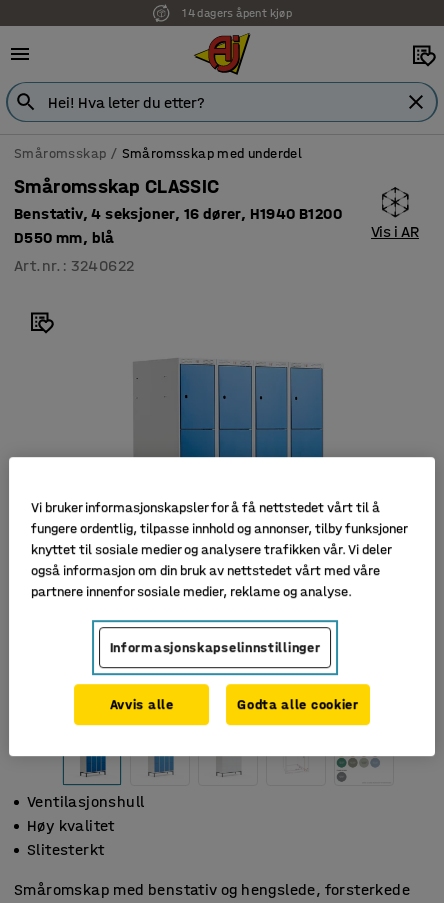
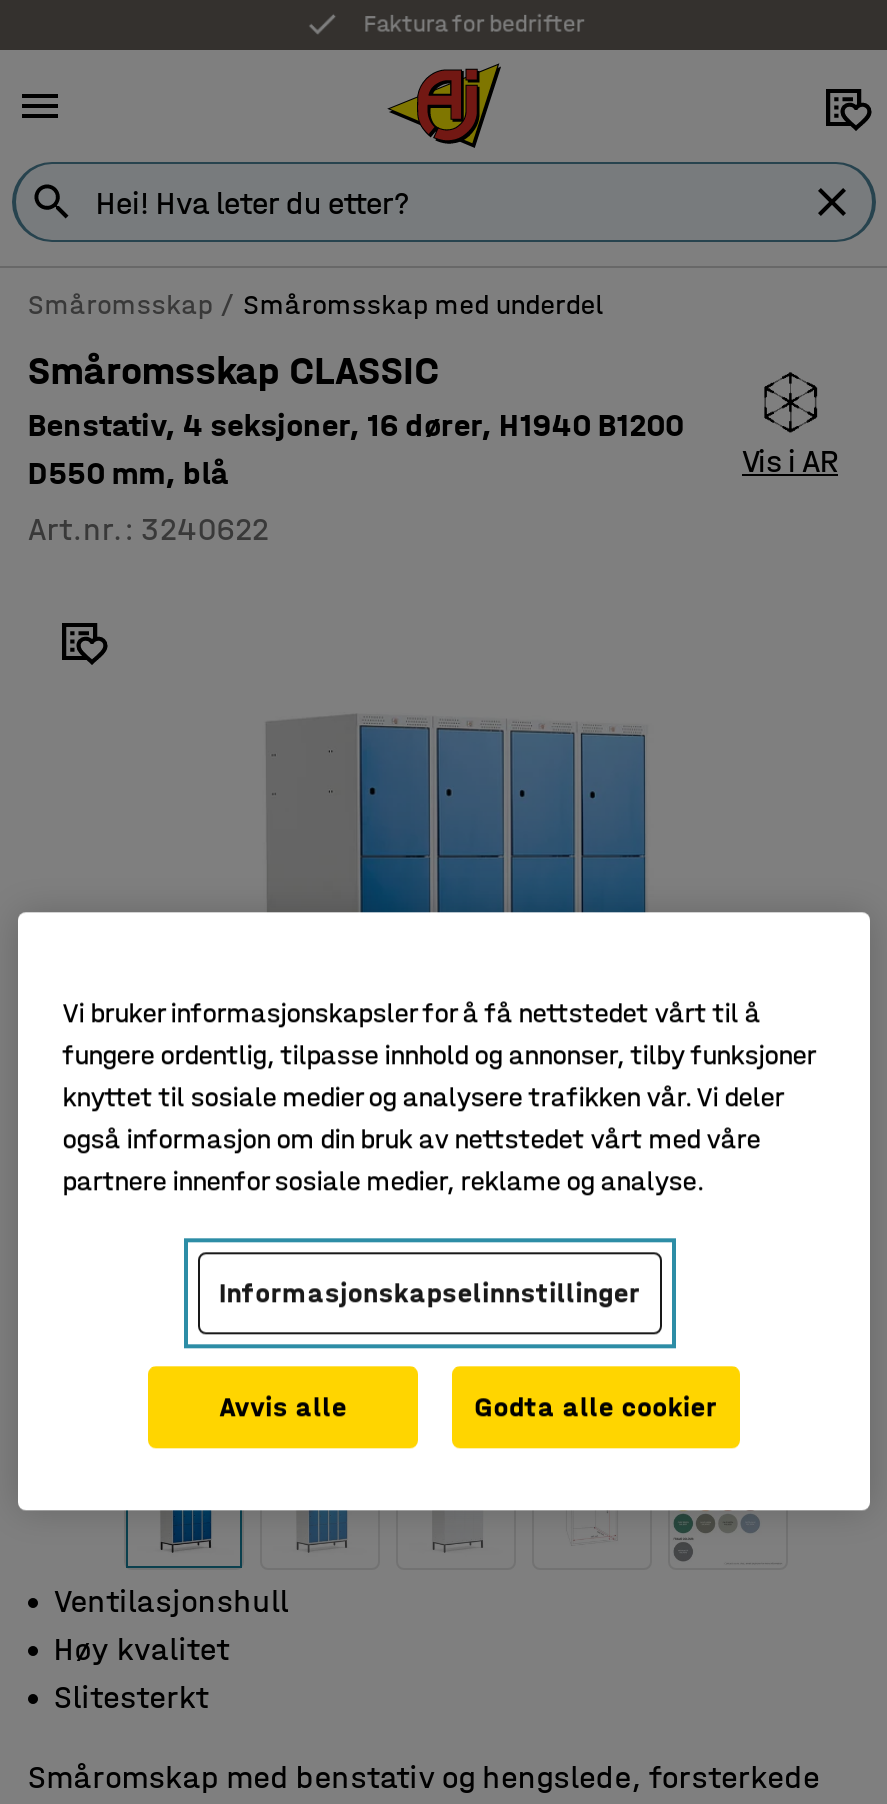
- 14 dagers åpent kjøp
+ Faktura for bedrifter
